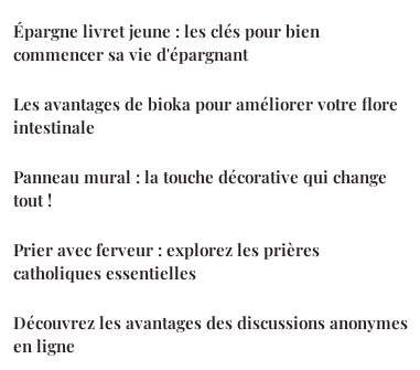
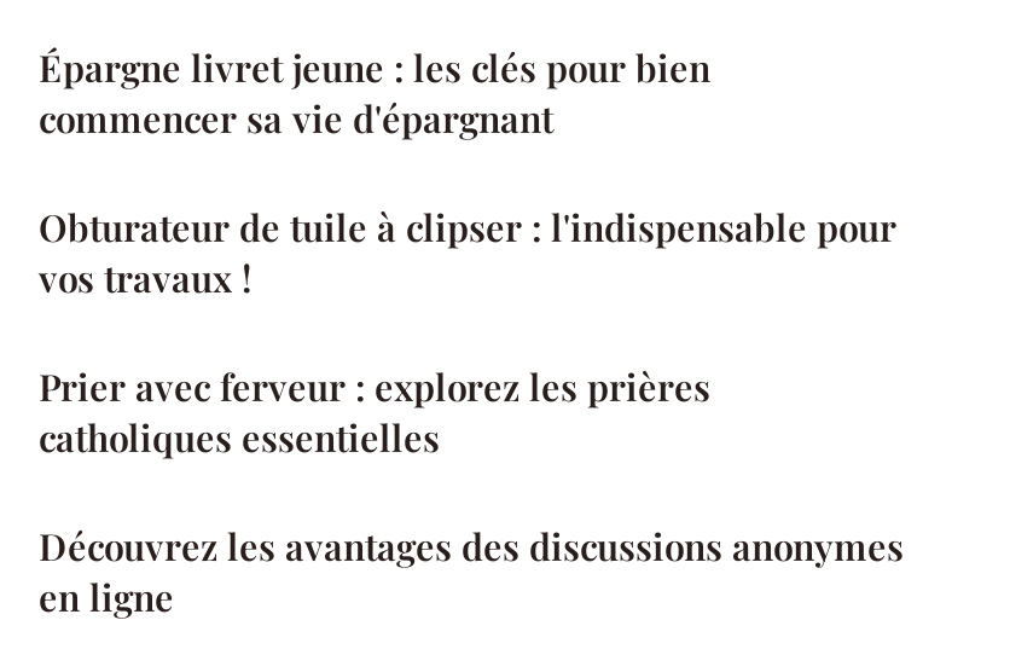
- Les avantages de bioka pour améliorer votre flore
- intestinale
- Panneau mural : la touche décorative qui change
- tout !
+ Obturateur de tuile à clipser : l'indispensable pour
+ vos travaux !
